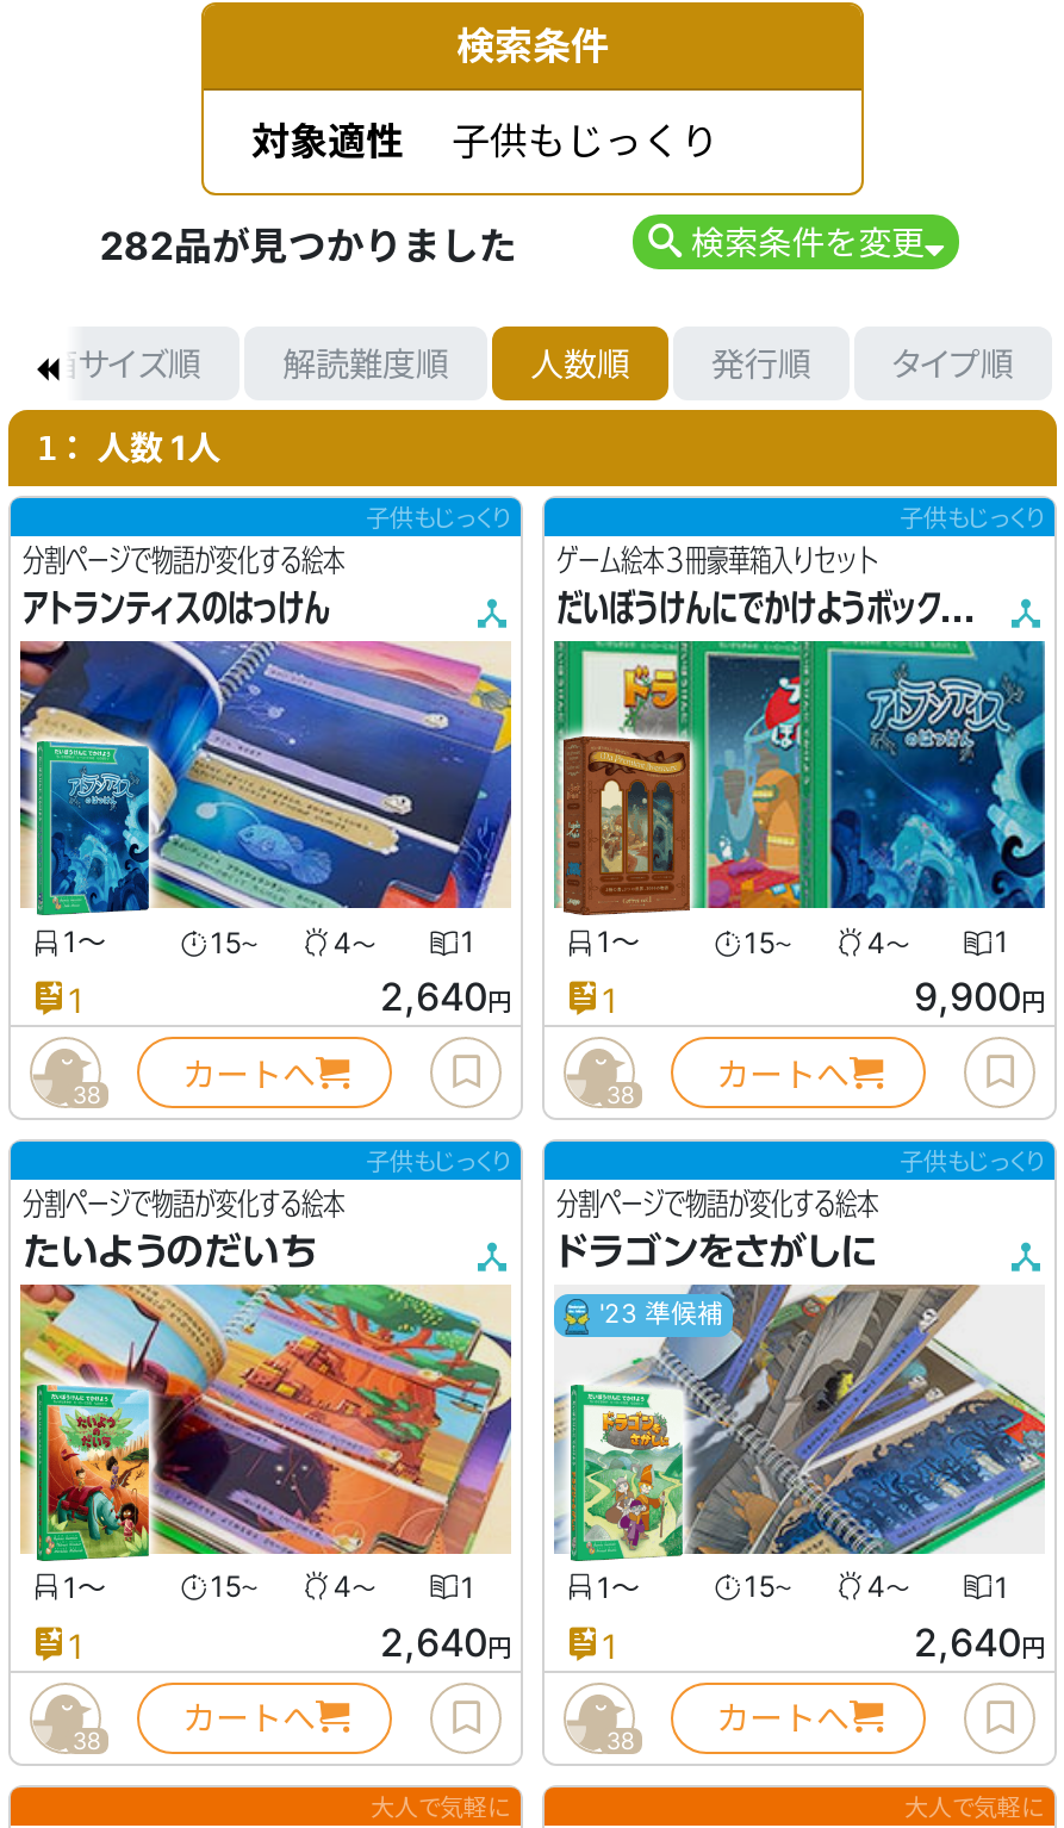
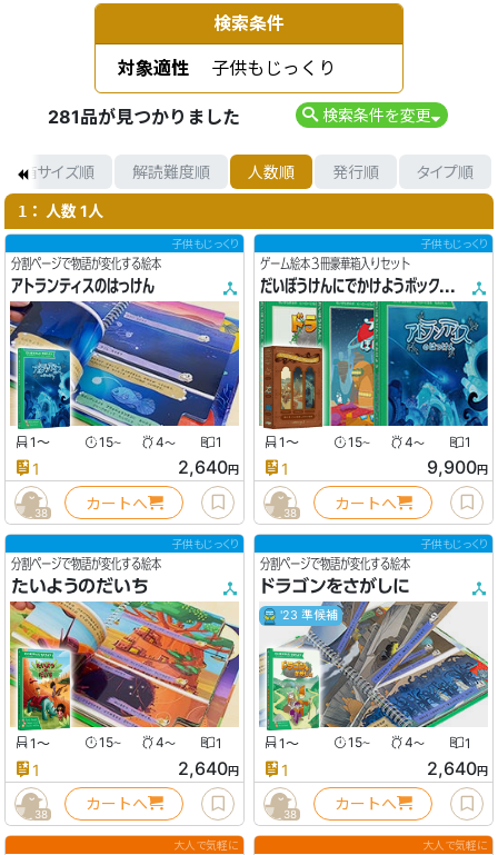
- 282品が見つかりました
+ 281品が見つかりました
